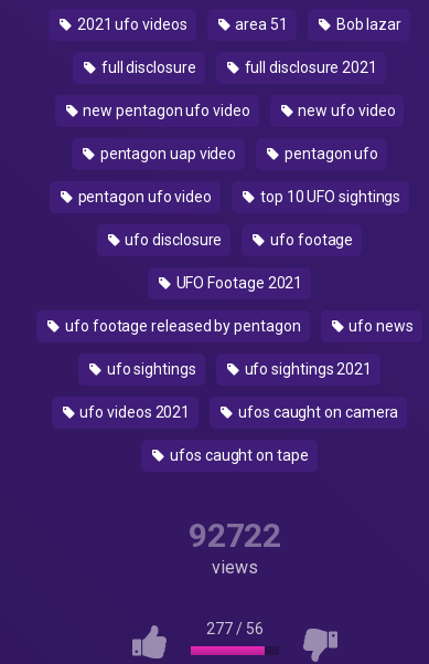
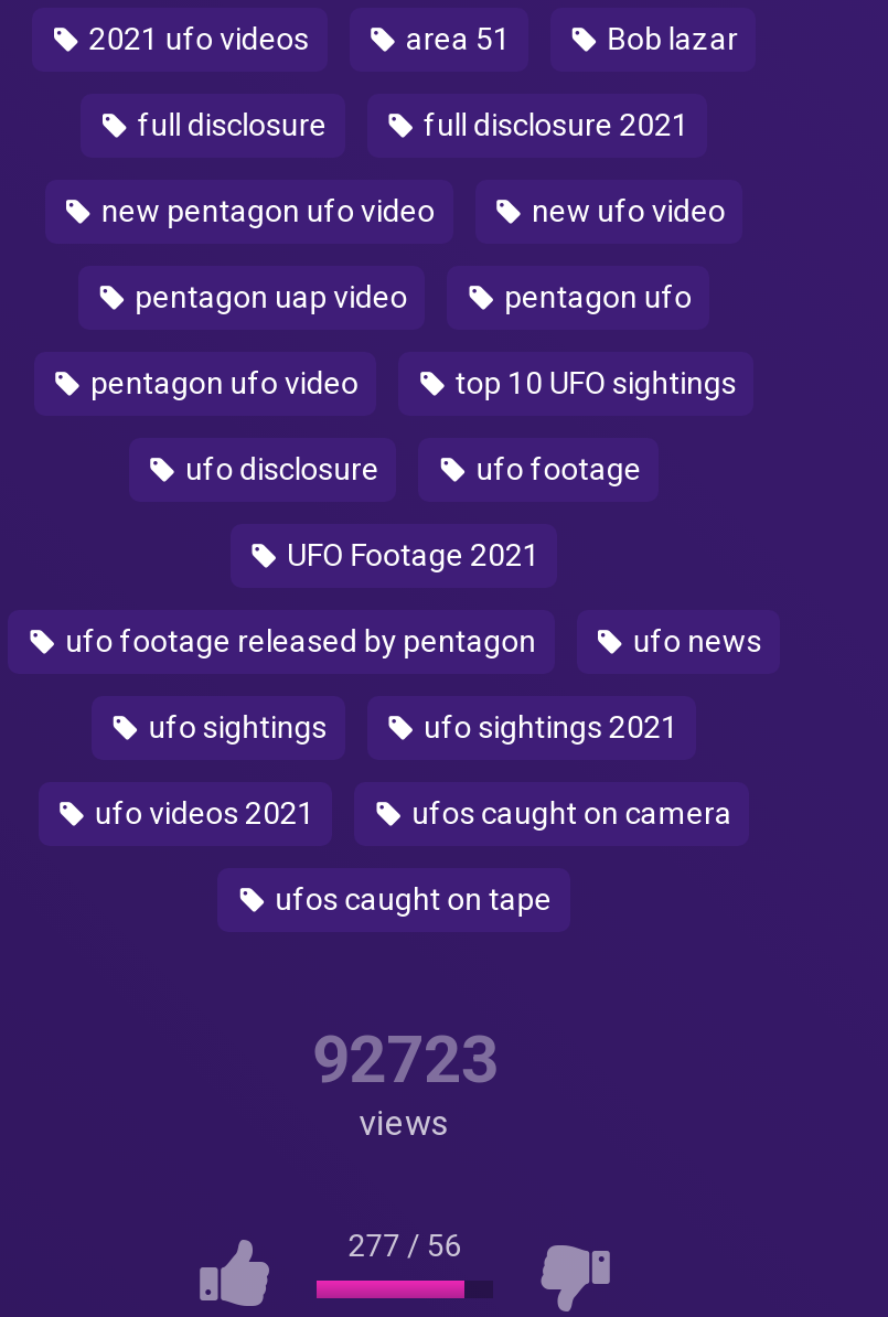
- 92722
+ 92723
